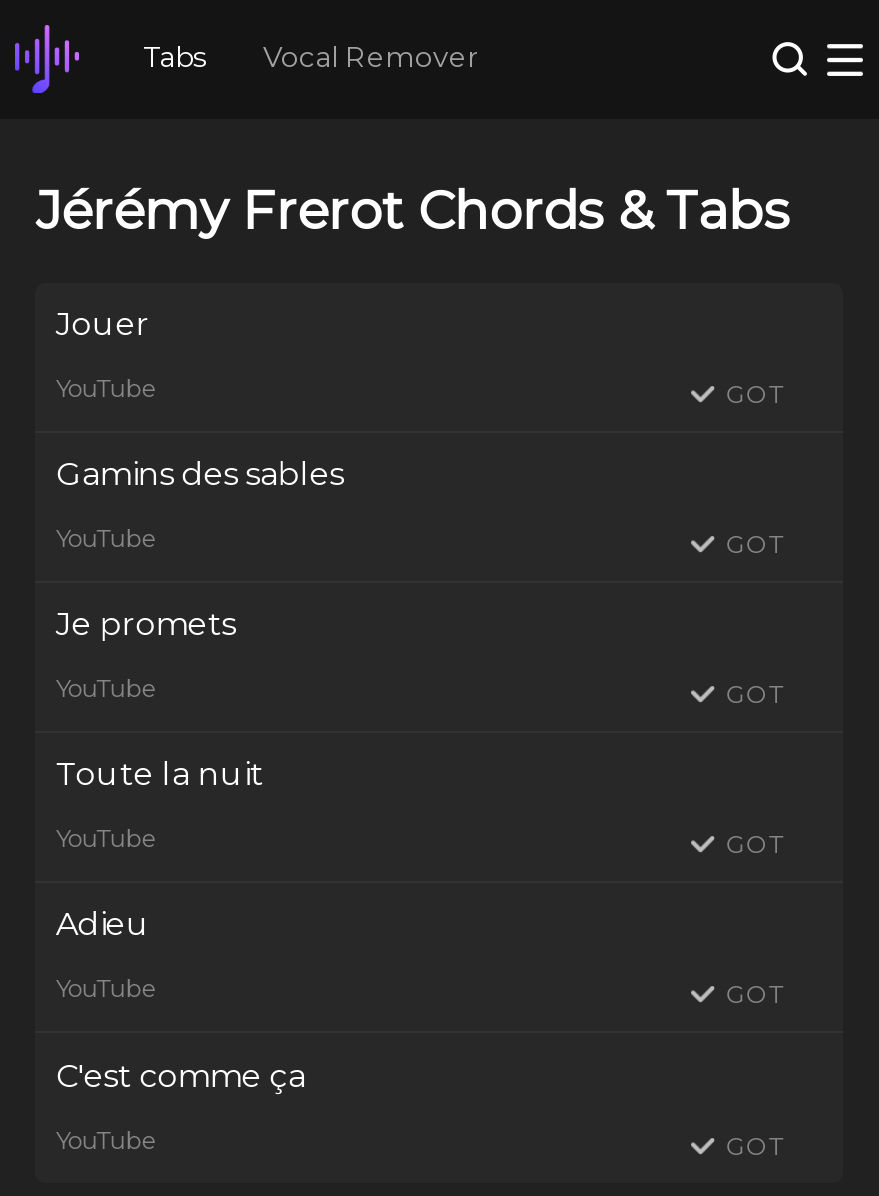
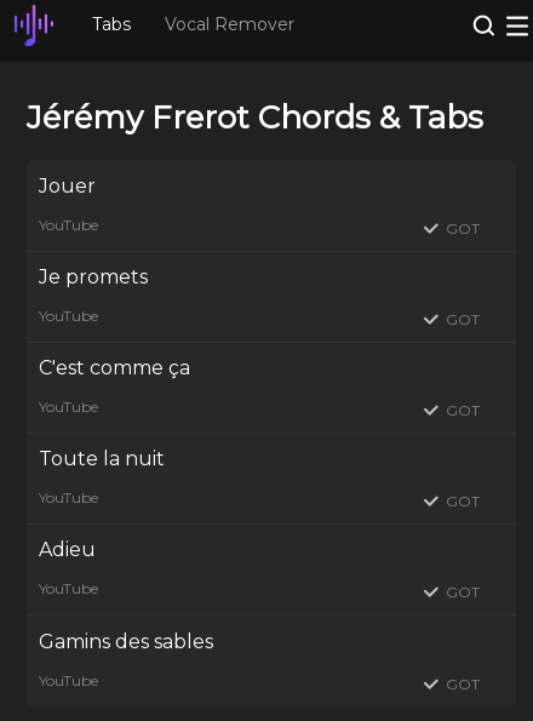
moved down: Gamins des sables

moved up: Je promets

moved up: C'est comme ça
